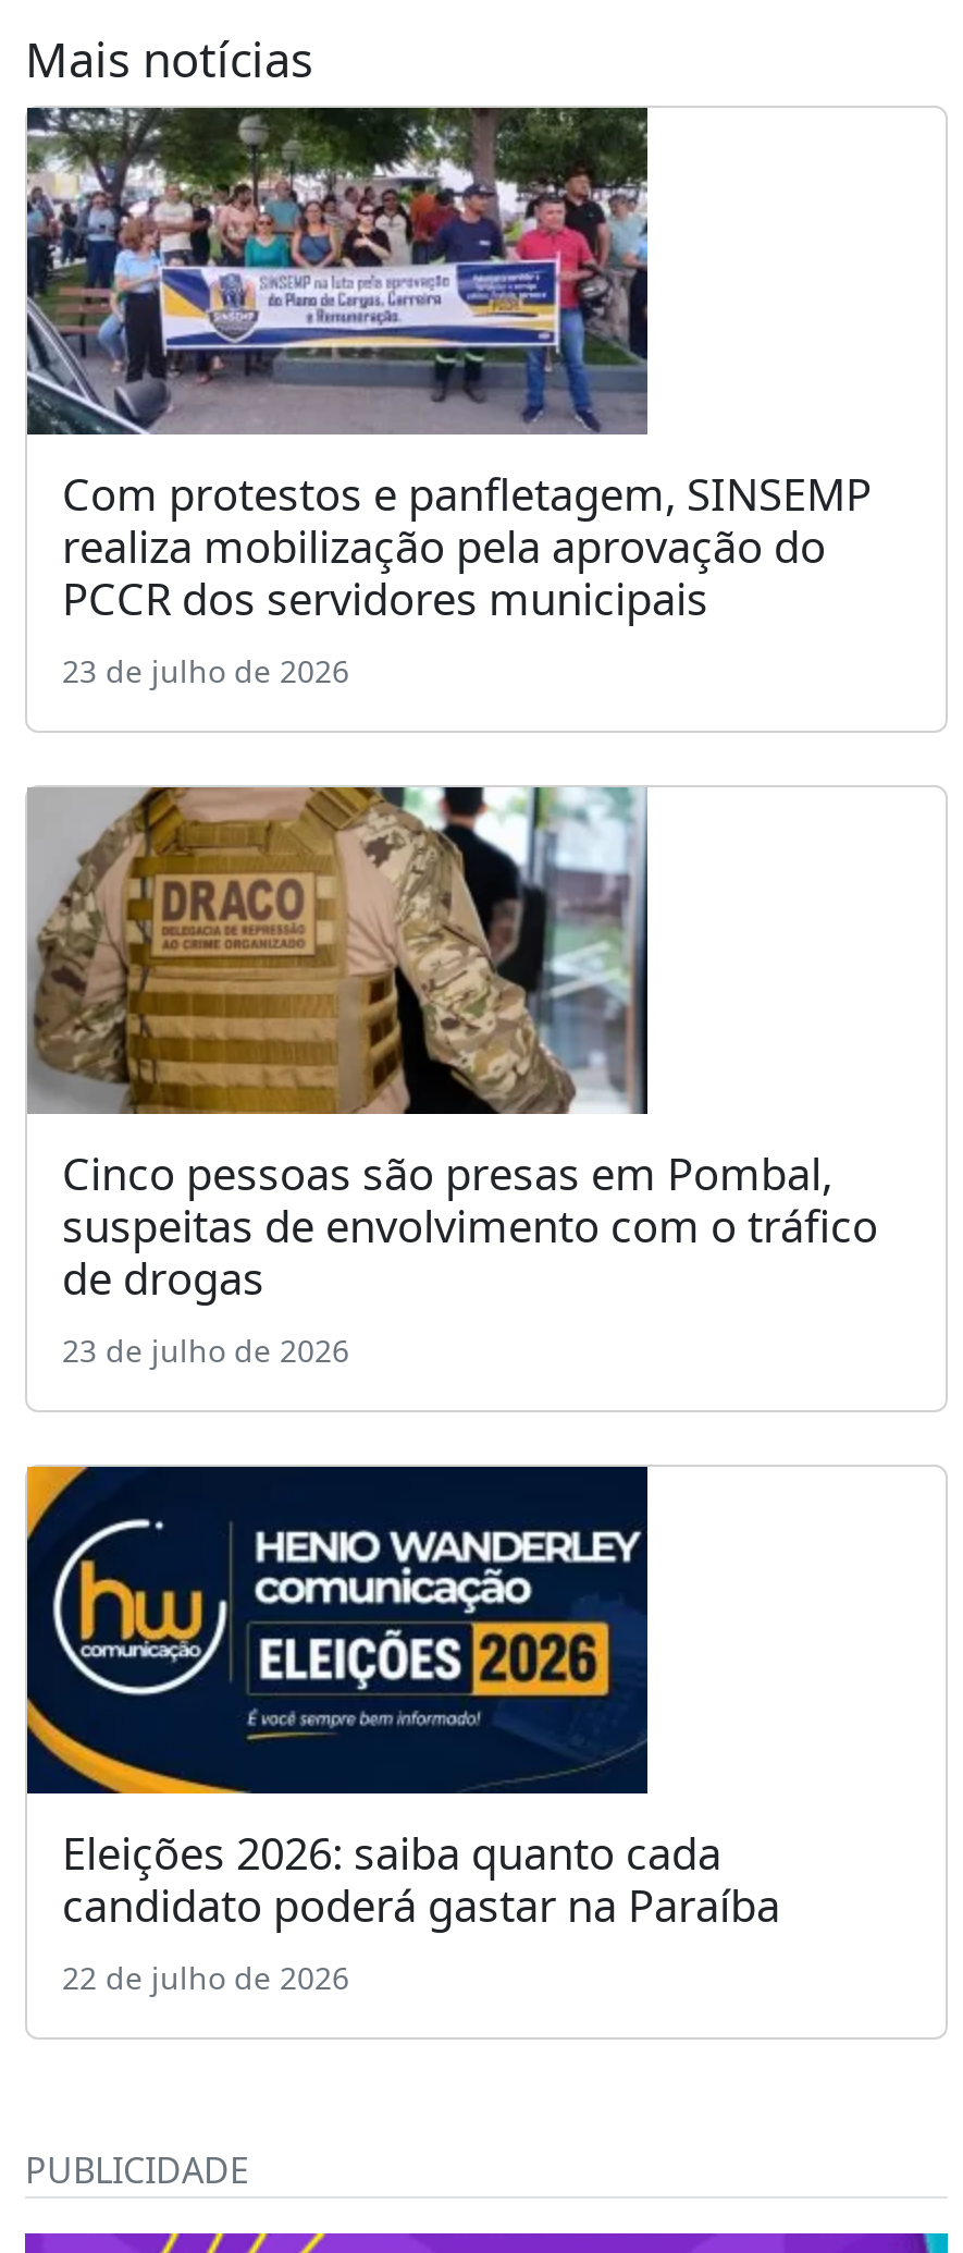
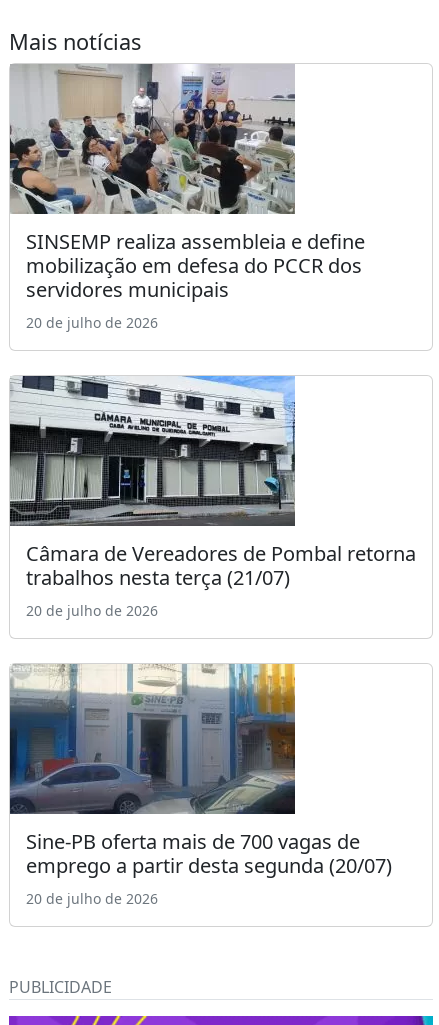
- [image]
- Com protestos e panfletagem, SINSEMP
- realiza mobilização pela aprovação do
- PCCR dos servidores municipais
- 23 de julho de 2026
+ [image]
+ SINSEMP realiza assembleia e define
+ mobilização em defesa do PCCR dos
+ servidores municipais
+ 20 de julho de 2026

- [image]
- Cinco pessoas são presas em Pombal,
- suspeitas de envolvimento com o tráfico
- de drogas
- 23 de julho de 2026
+ [image]
+ Câmara de Vereadores de Pombal retorna
+ trabalhos nesta terça (21/07)
+ 20 de julho de 2026

- [image]
- Eleições 2026: saiba quanto cada
- candidato poderá gastar na Paraíba
- 22 de julho de 2026
+ [image]
+ Sine-PB oferta mais de 700 vagas de
+ emprego a partir desta segunda (20/07)
+ 20 de julho de 2026
